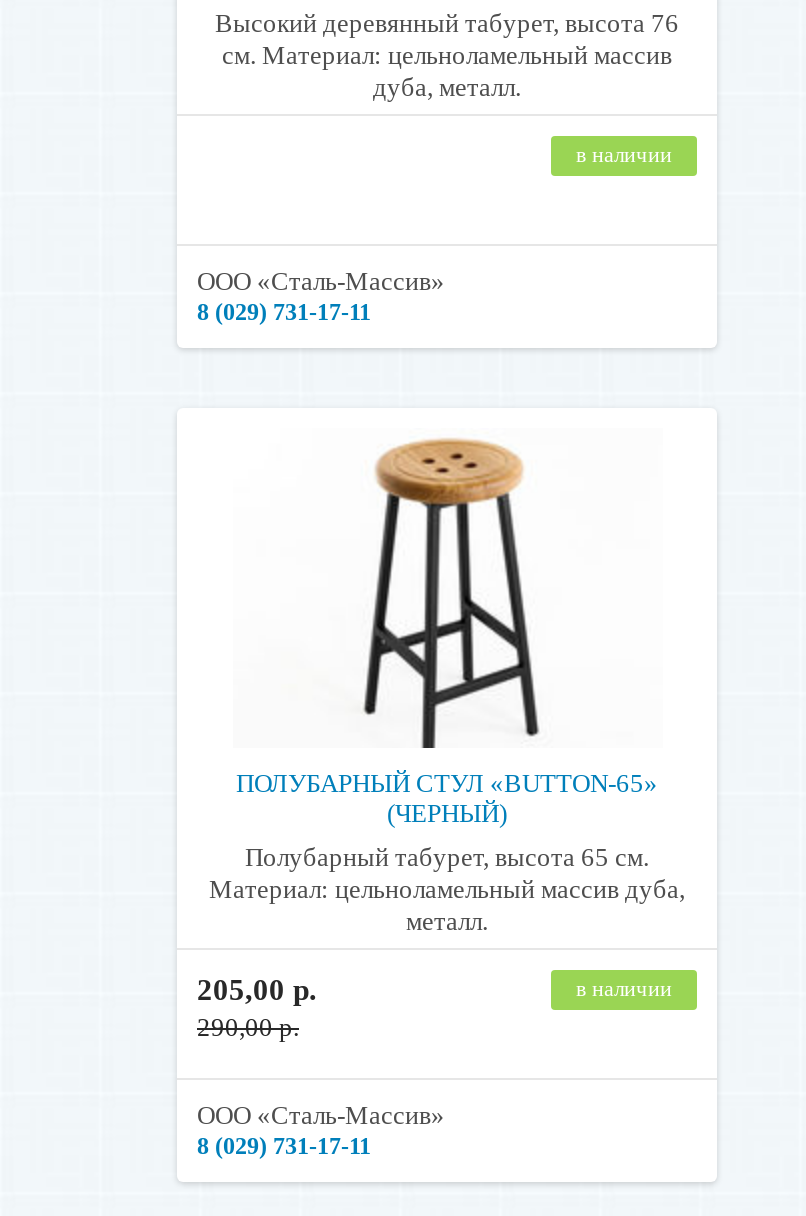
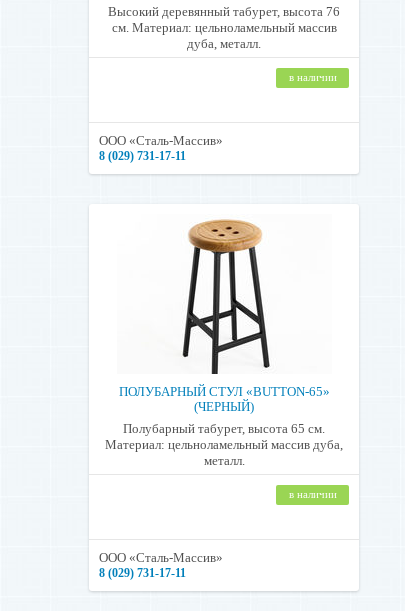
- 205,00 р.
- 290,00 р.
